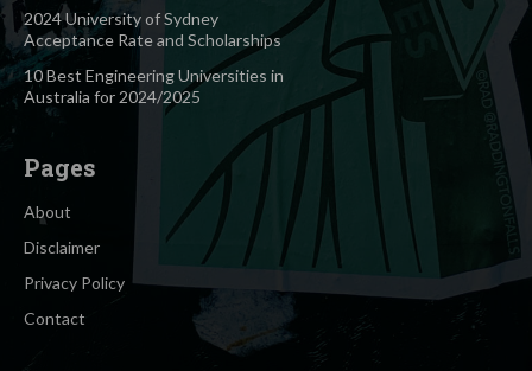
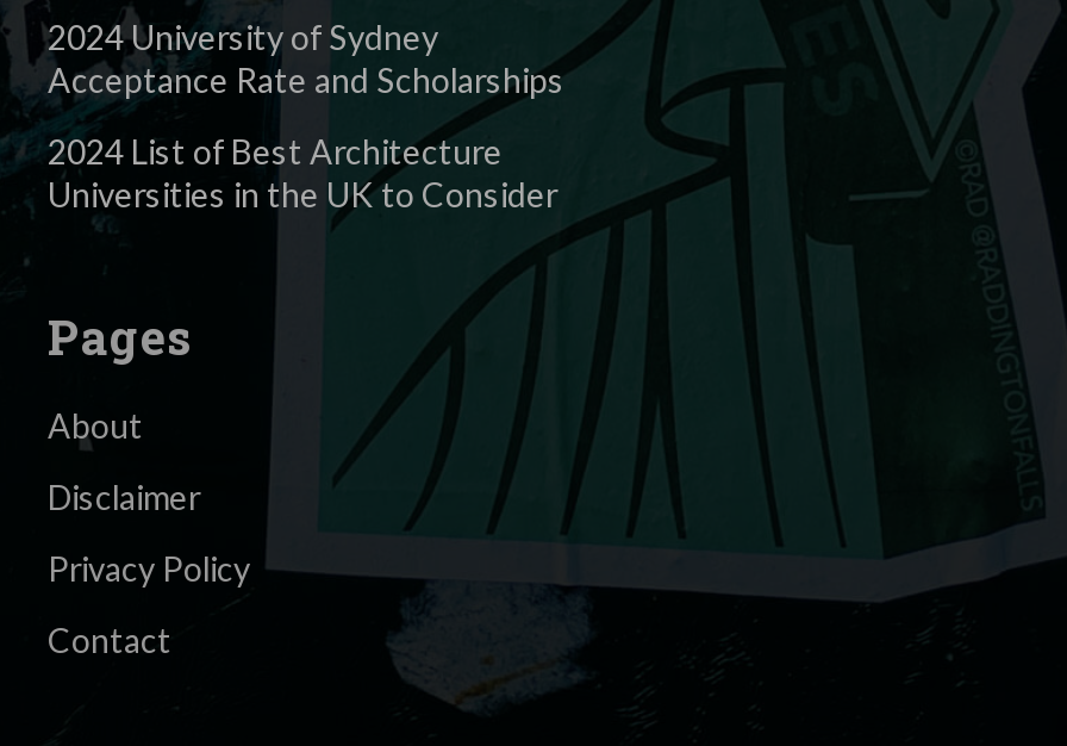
- 10 Best Engineering Universities in
- Australia for 2024/2025
+ 2024 List of Best Architecture
+ Universities in the UK to Consider
